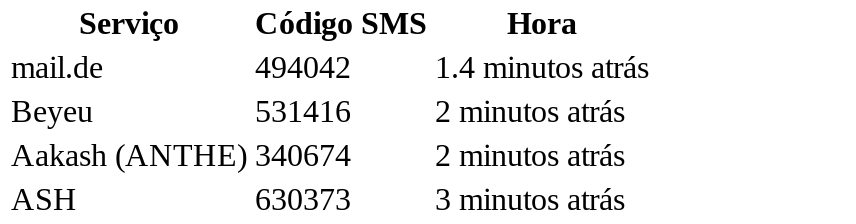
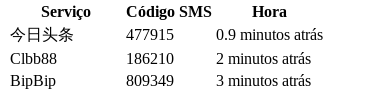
- mail.de
- 494042
- 1.4 minutos atrás
- Beyeu
- 531416
+ 今日头条
+ 477915
+ 0.9 minutos atrás
+ Clbb88
+ 186210

- Aakash (ANTHE) 340674
- 2 minutos atrás
- ASH
- 630373
+ BipBip
+ 809349
